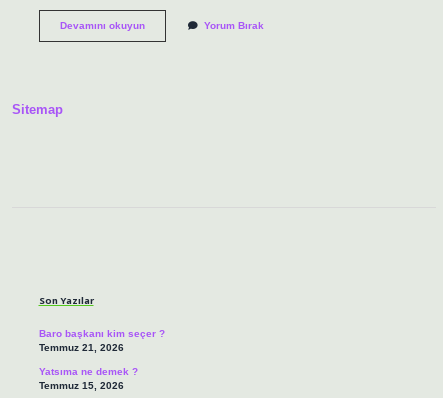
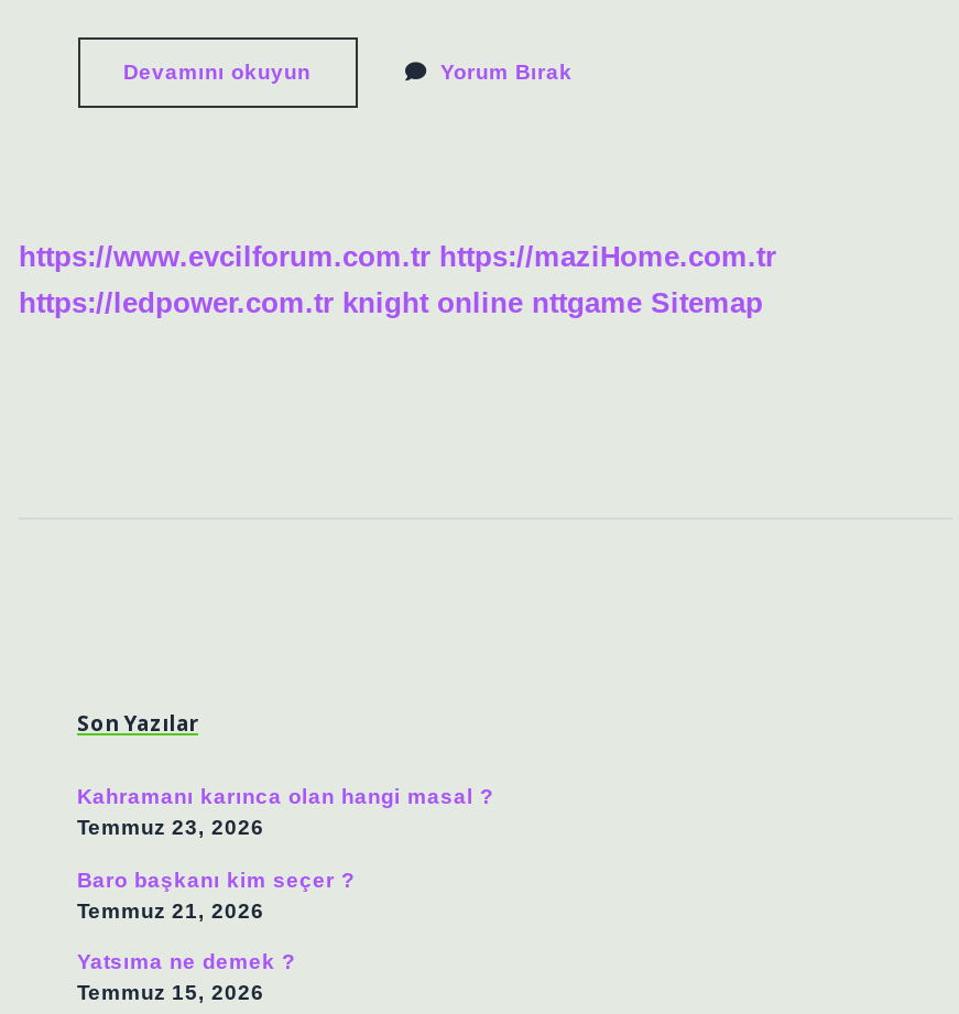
- Sitemap
+ https://www.evcilforum.com.tr https://maziHome.com.tr
+ https://ledpower.com.tr knight online nttgame Sitemap

+ Kahramanı karınca olan hangi masal ?
+ Temmuz 23, 2026
